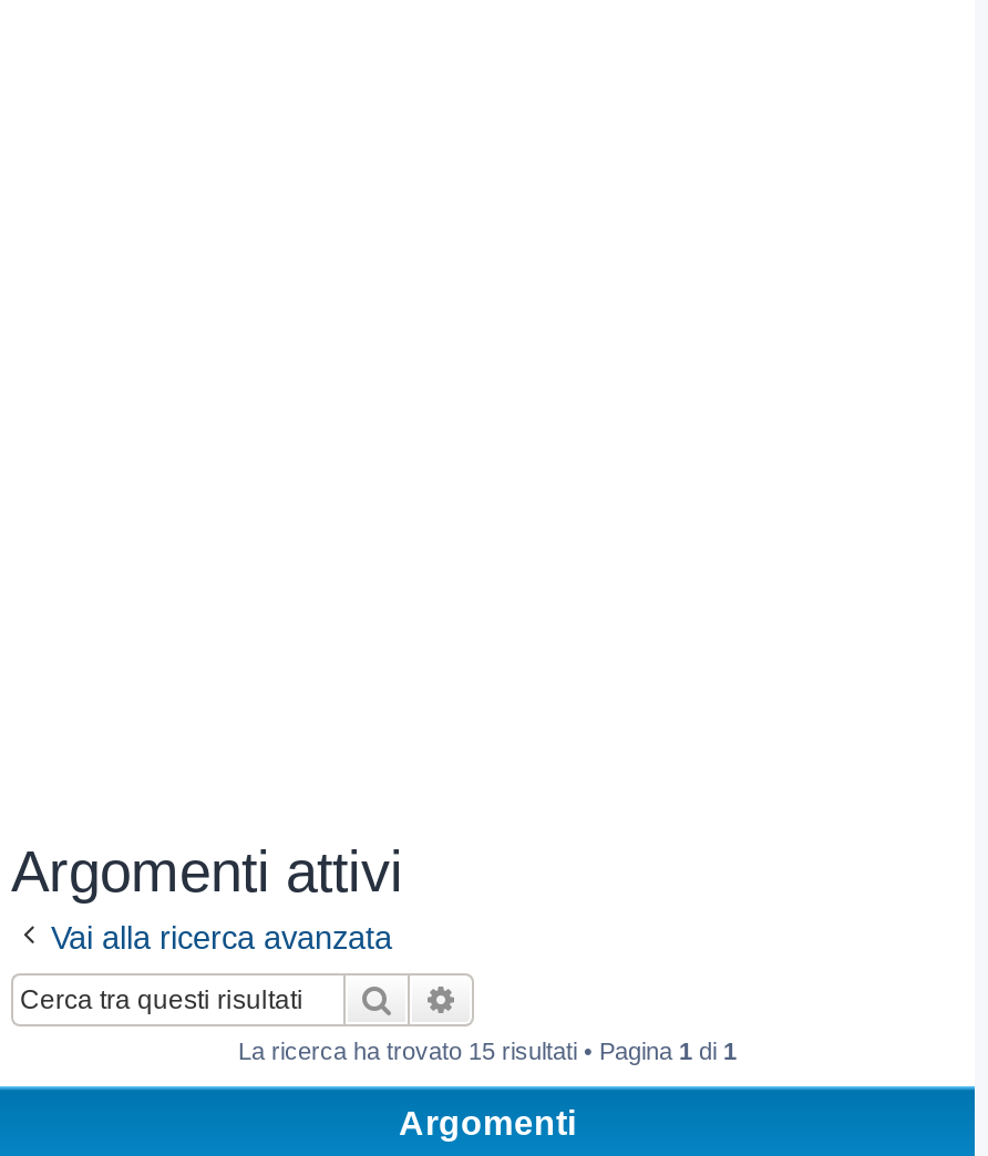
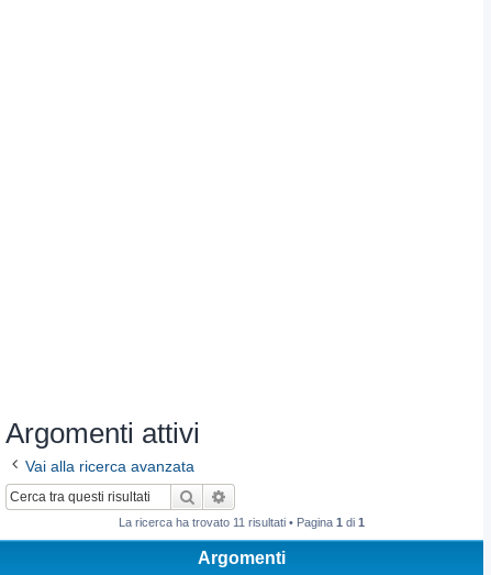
- La ricerca ha trovato 15 risultati • Pagina 1 di 1
+ La ricerca ha trovato 11 risultati • Pagina 1 di 1
